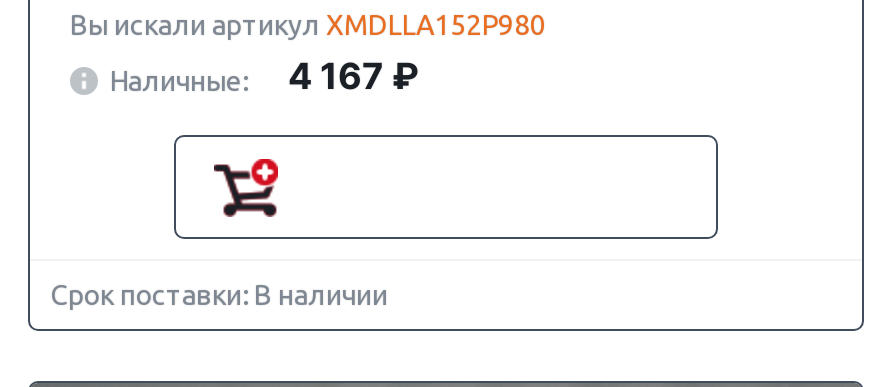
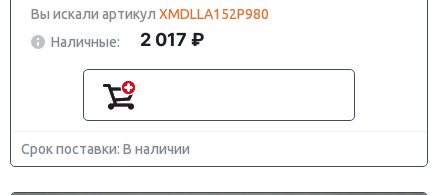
- Наличные: 4 167 ₽
+ Наличные: 2 017 ₽
